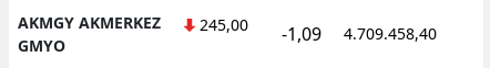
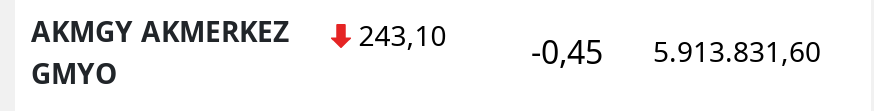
- 245,00
+ 243,10

- -1,09
+ -0,45

- 4.709.458,40
+ 5.913.831,60
